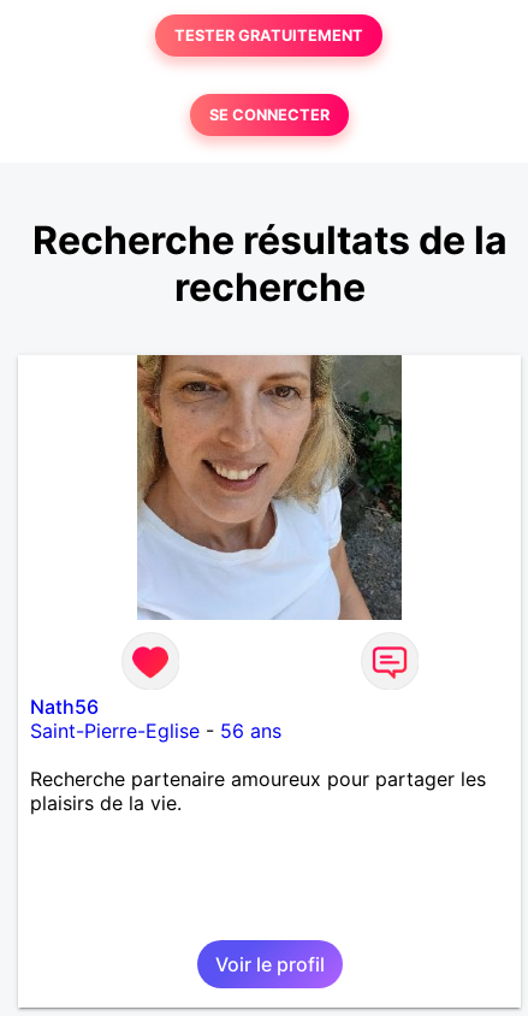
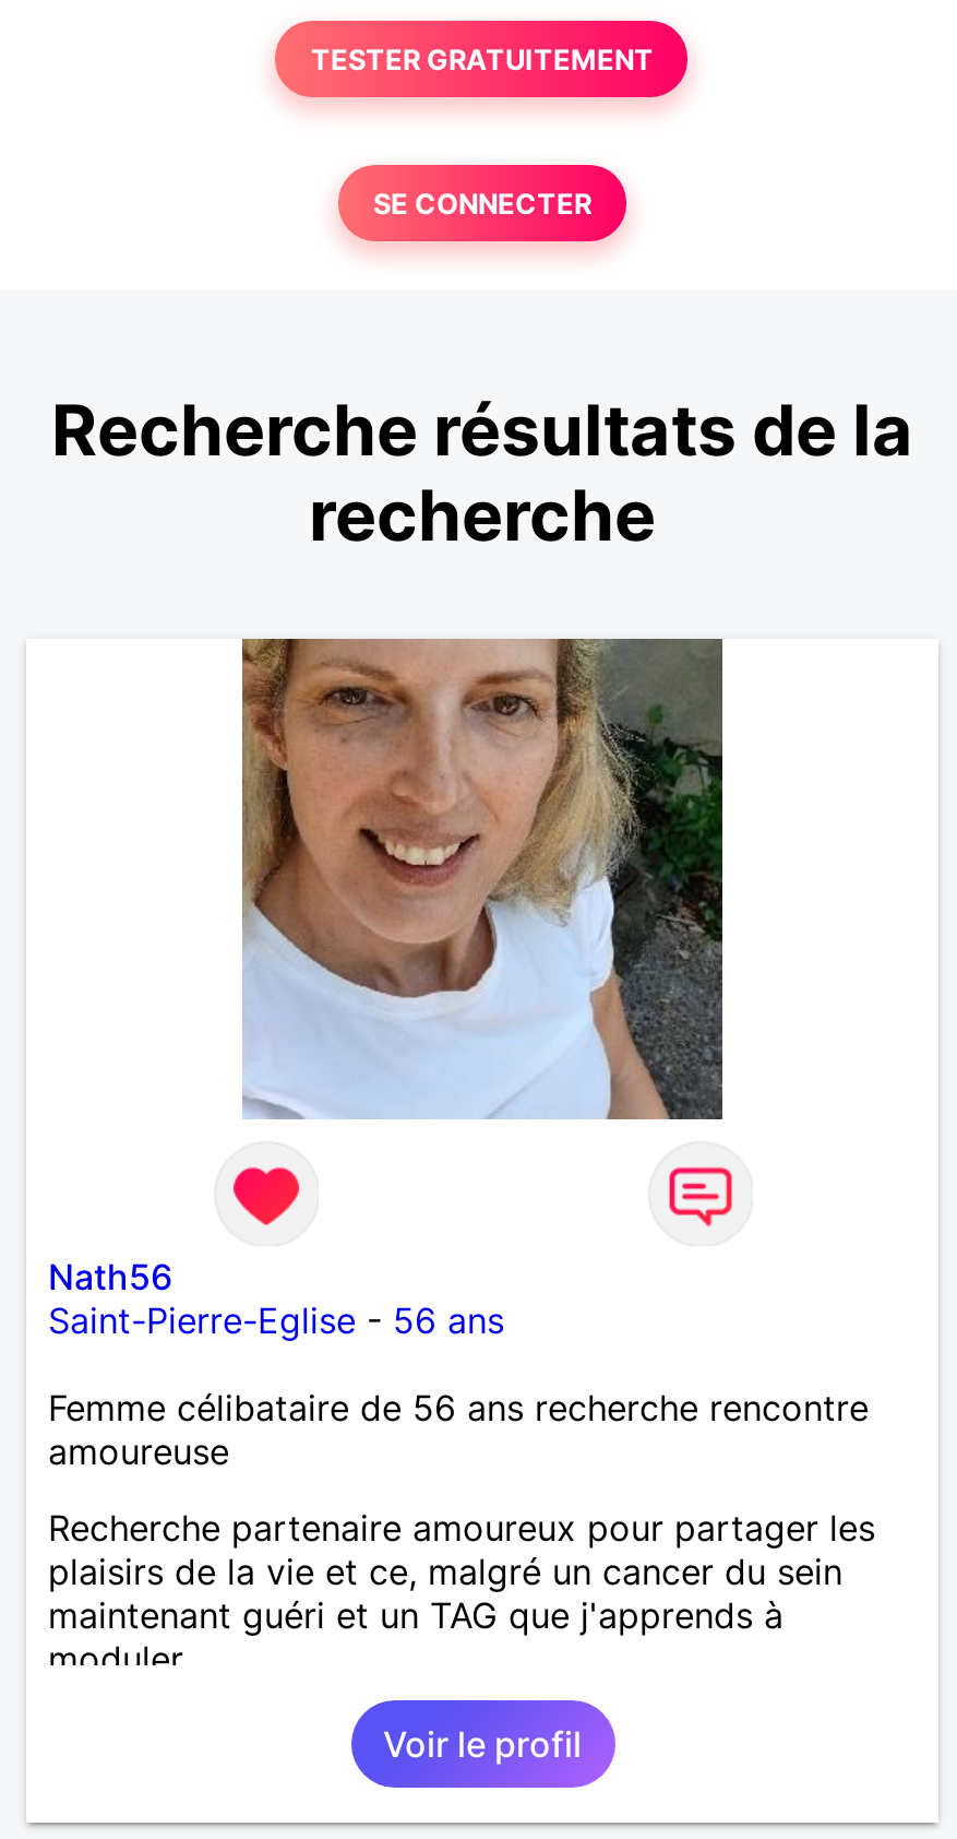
+ Femme célibataire de 56 ans recherche rencontre
+ amoureuse

moved down: Recherche partenaire amoureux pour partager les

- plaisirs de la vie.
+ plaisirs de la vie et ce, malgré un cancer du sein
+ maintenant guéri et un TAG que j'apprends à
+ moduler.
